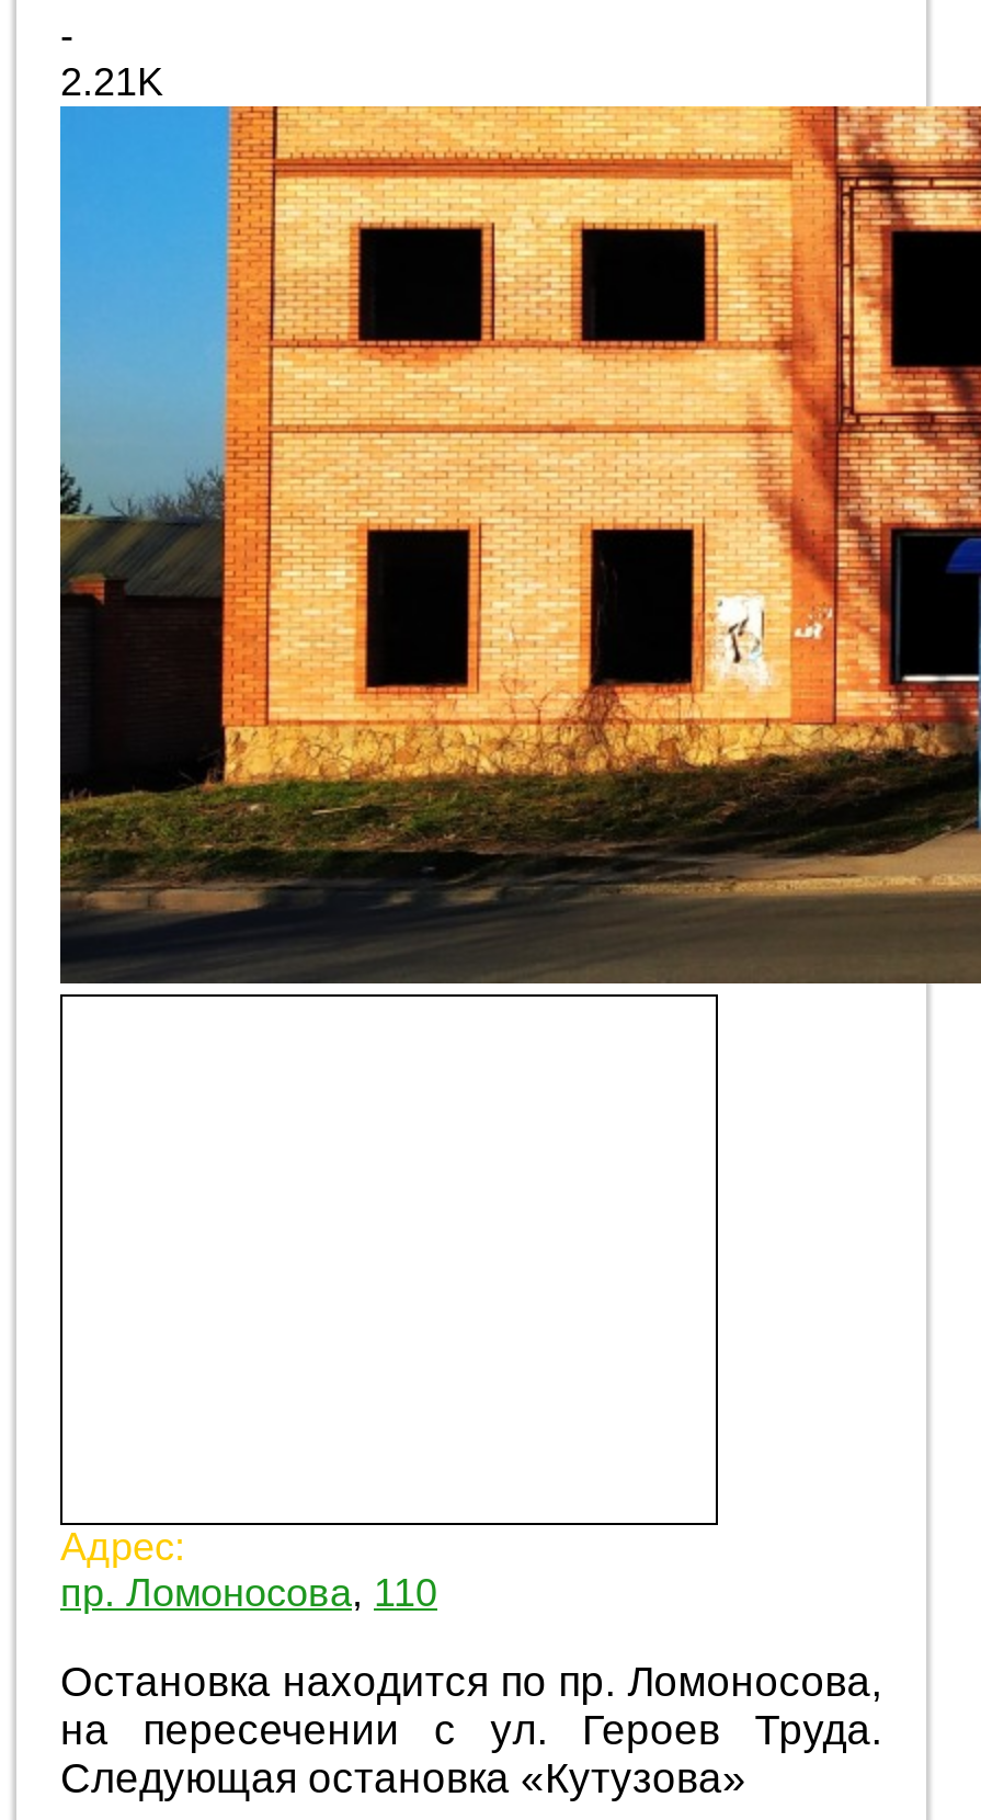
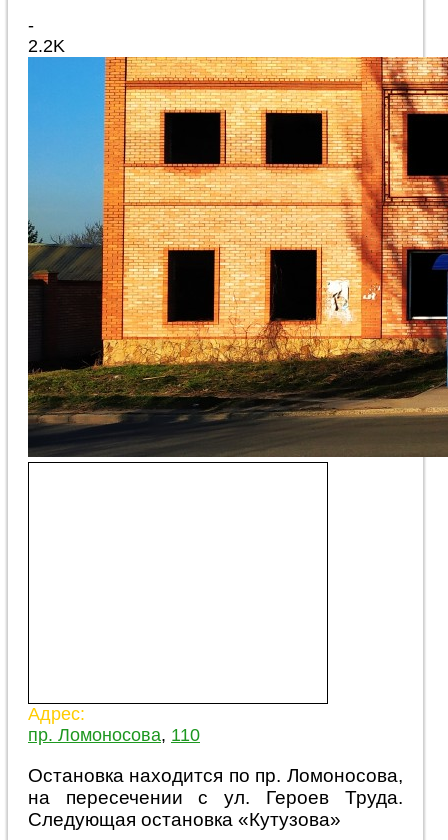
- 2.21K
+ 2.2K
